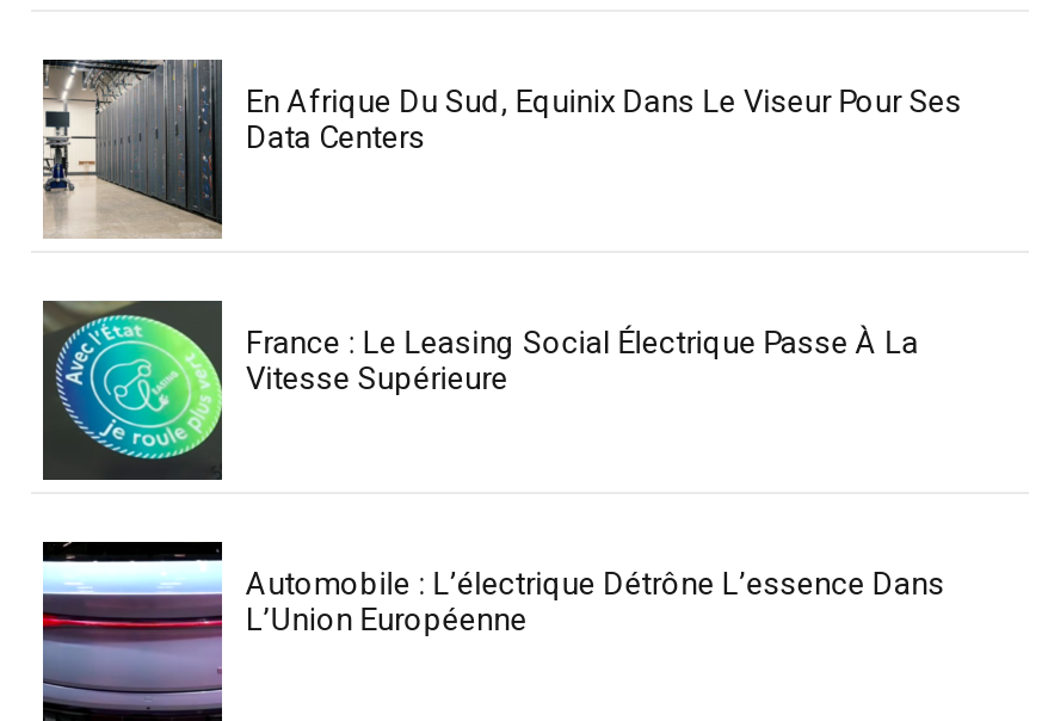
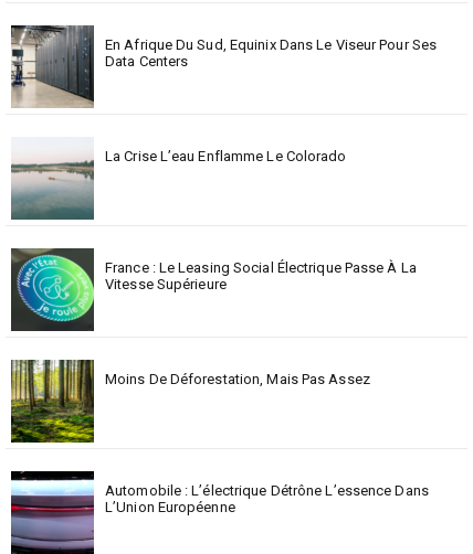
+ [image]
+ La Crise L’eau Enflamme Le Colorado

+ [image]
+ Moins De Déforestation, Mais Pas Assez
